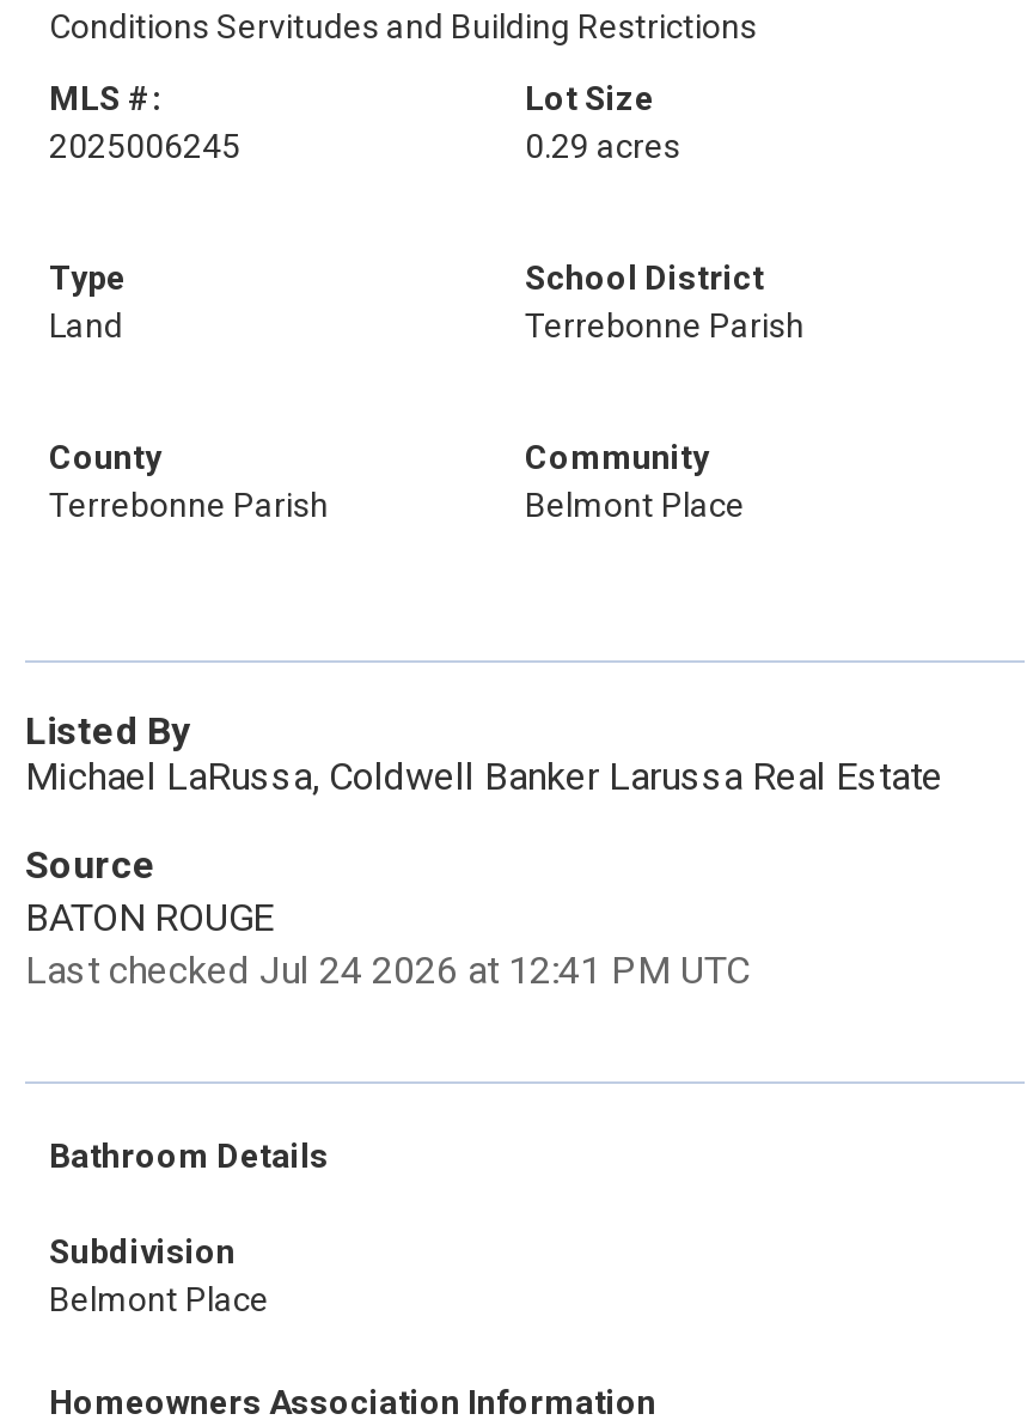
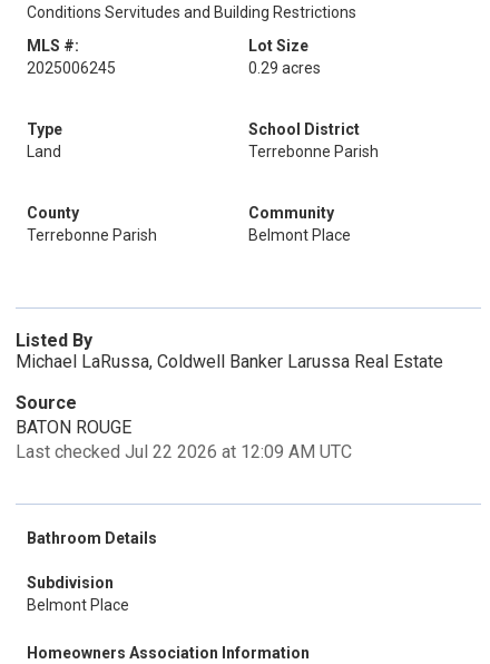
- Last checked Jul 24 2026 at 12:41 PM UTC
+ Last checked Jul 22 2026 at 12:09 AM UTC
